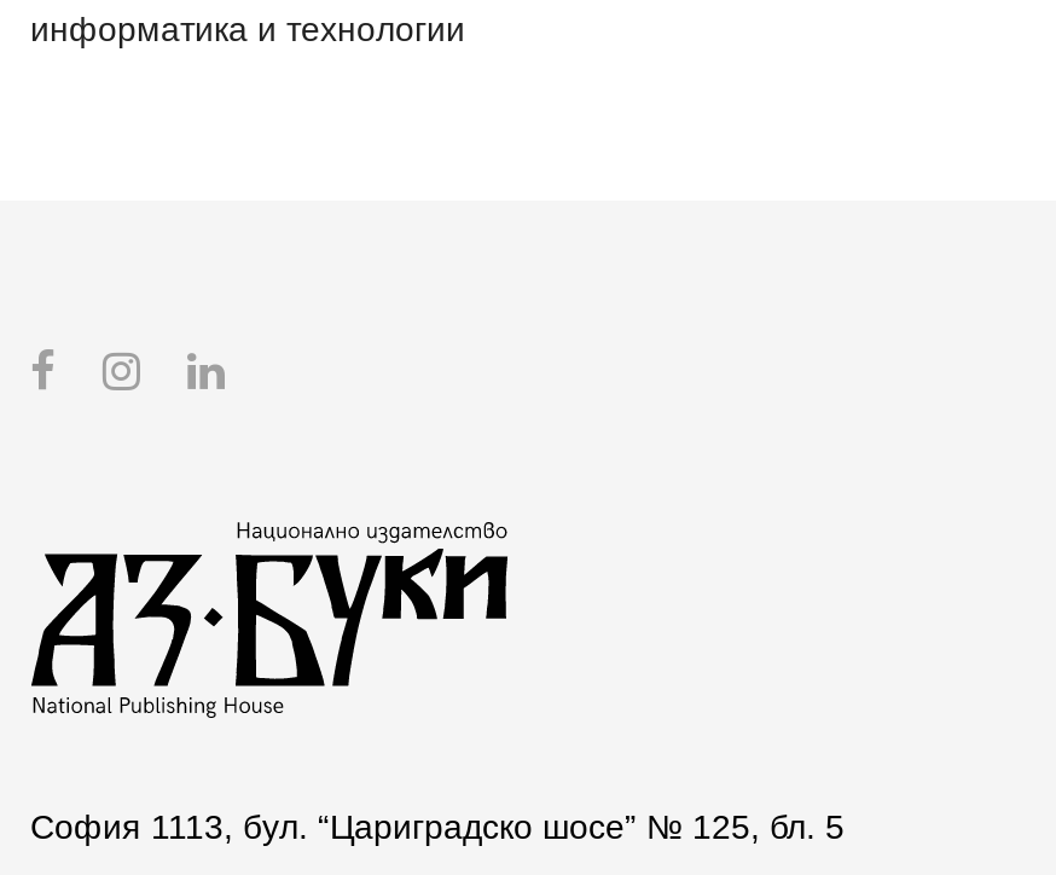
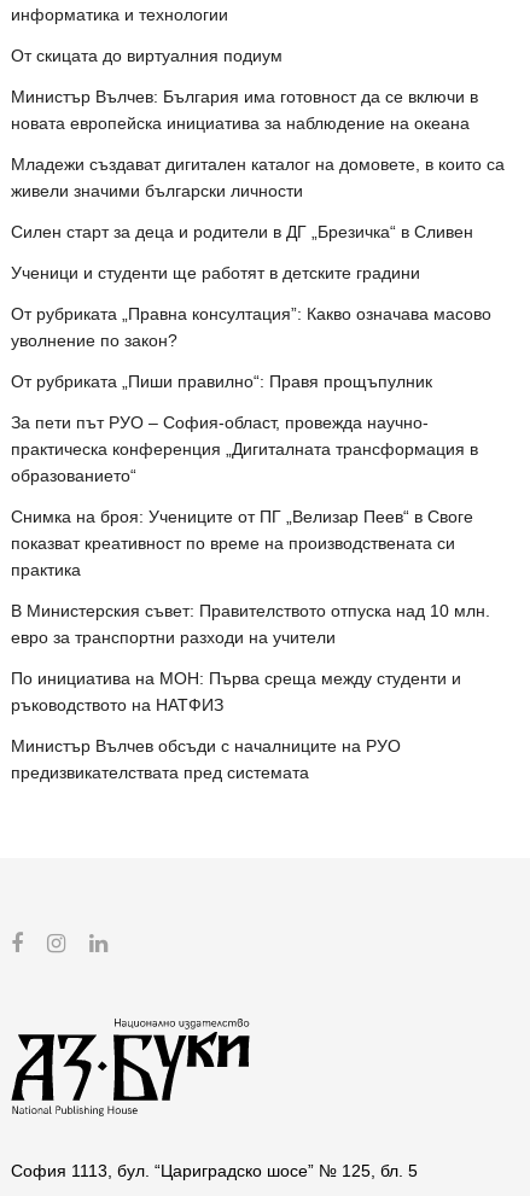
+ От скицата до виртуалния подиум
+ Министър Вълчев: България има готовност да се включи в
+ новата европейска инициатива за наблюдение на океана
+ Младежи създават дигитален каталог на домовете, в които са
+ живели значими български личности
+ Силен старт за деца и родители в ДГ „Брезичка“ в Сливен
+ Ученици и студенти ще работят в детските градини
+ От рубриката „Правна консултация”: Какво означава масово
+ уволнение по закон?
+ От рубриката „Пиши правилно“: Правя прощъпулник
+ За пети път РУО – София-област, провежда научно-
+ практическа конференция „Дигиталната трансформация в
+ образованието“
+ Снимка на броя: Учениците от ПГ „Велизар Пеев“ в Своге
+ показват креативност по време на производствената си
+ практика
+ В Министерския съвет: Правителството отпуска над 10 млн.
+ евро за транспортни разходи на учители
+ По инициатива на МОН: Първа среща между студенти и
+ ръководството на НАТФИЗ
+ Министър Вълчев обсъди с началниците на РУО
+ предизвикателствата пред системата
